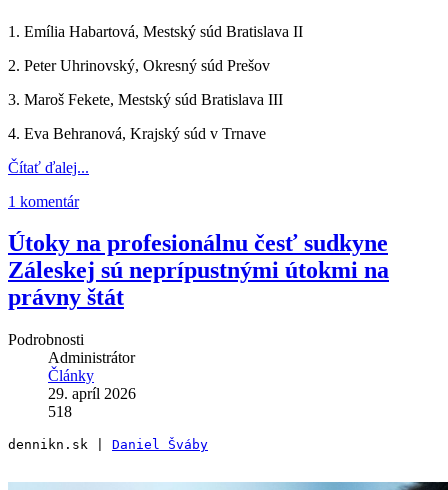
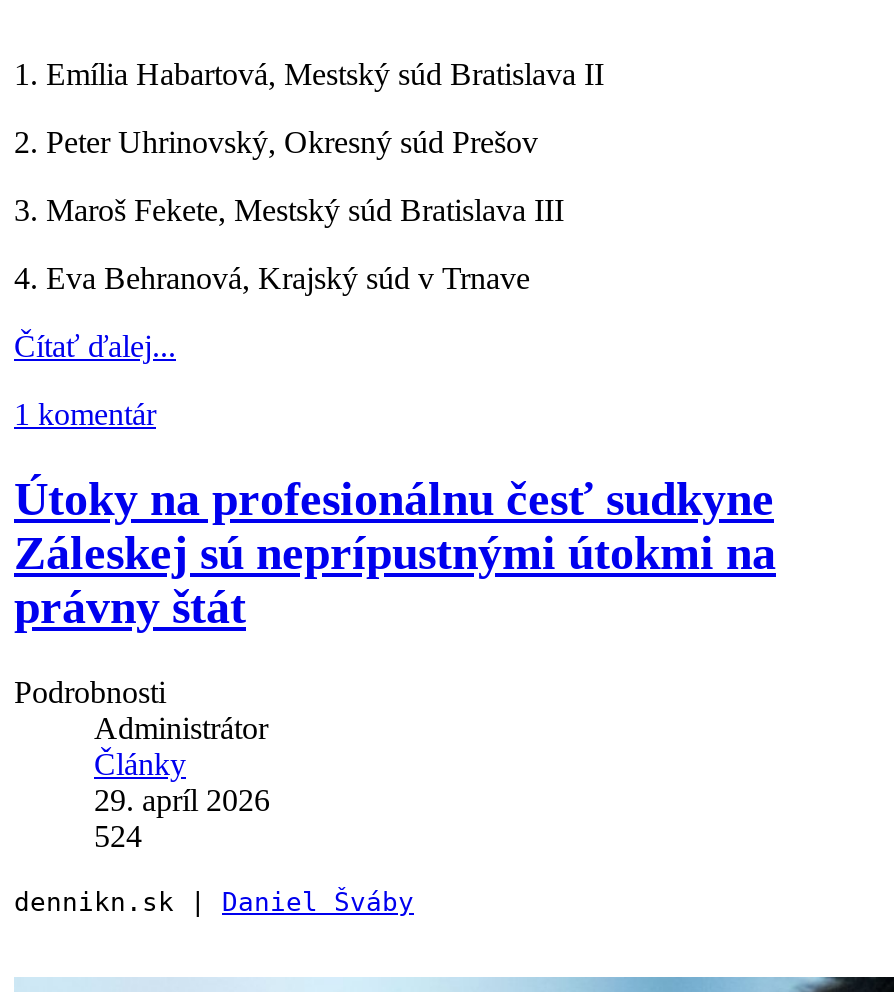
- 518
+ 524
